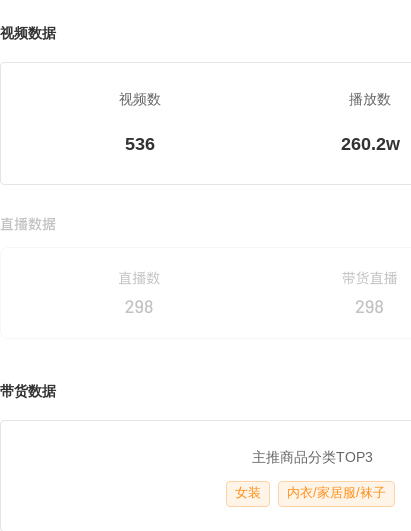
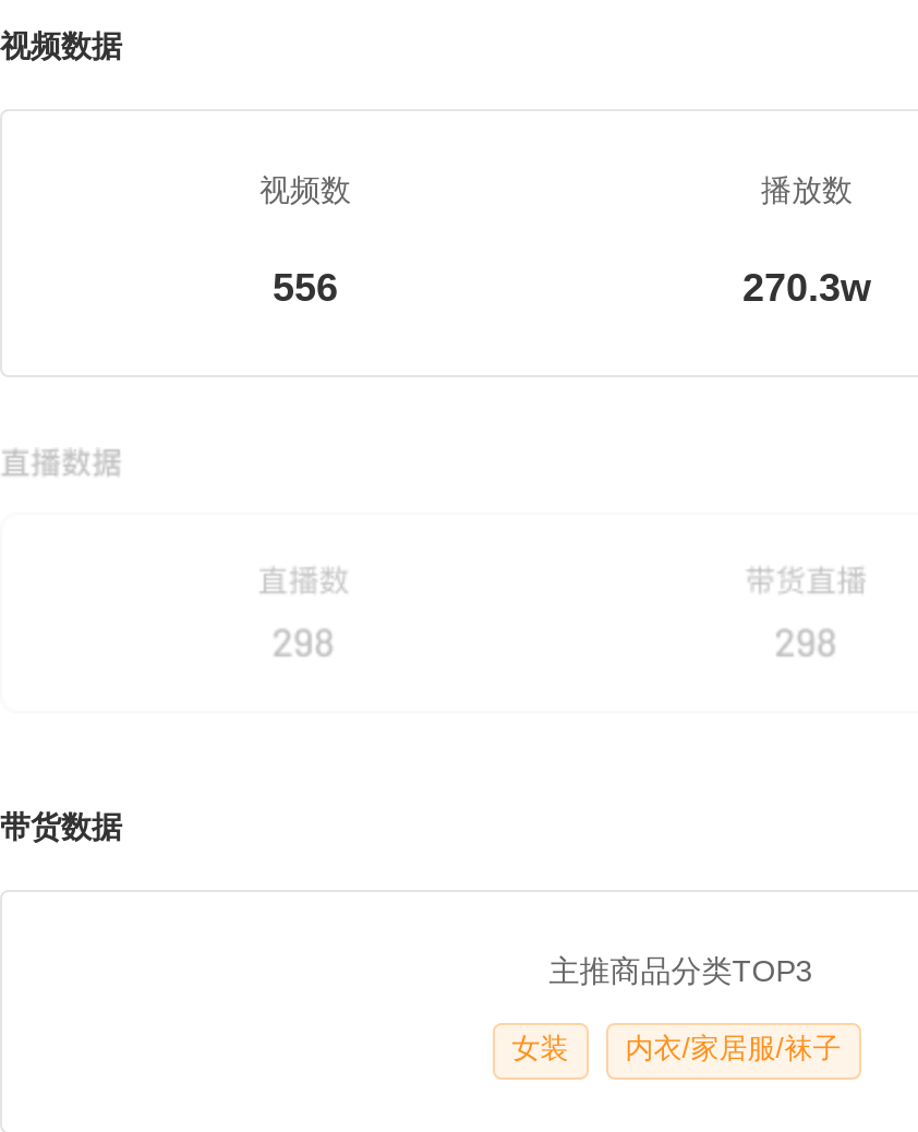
- 536
+ 556

- 260.2w
+ 270.3w
